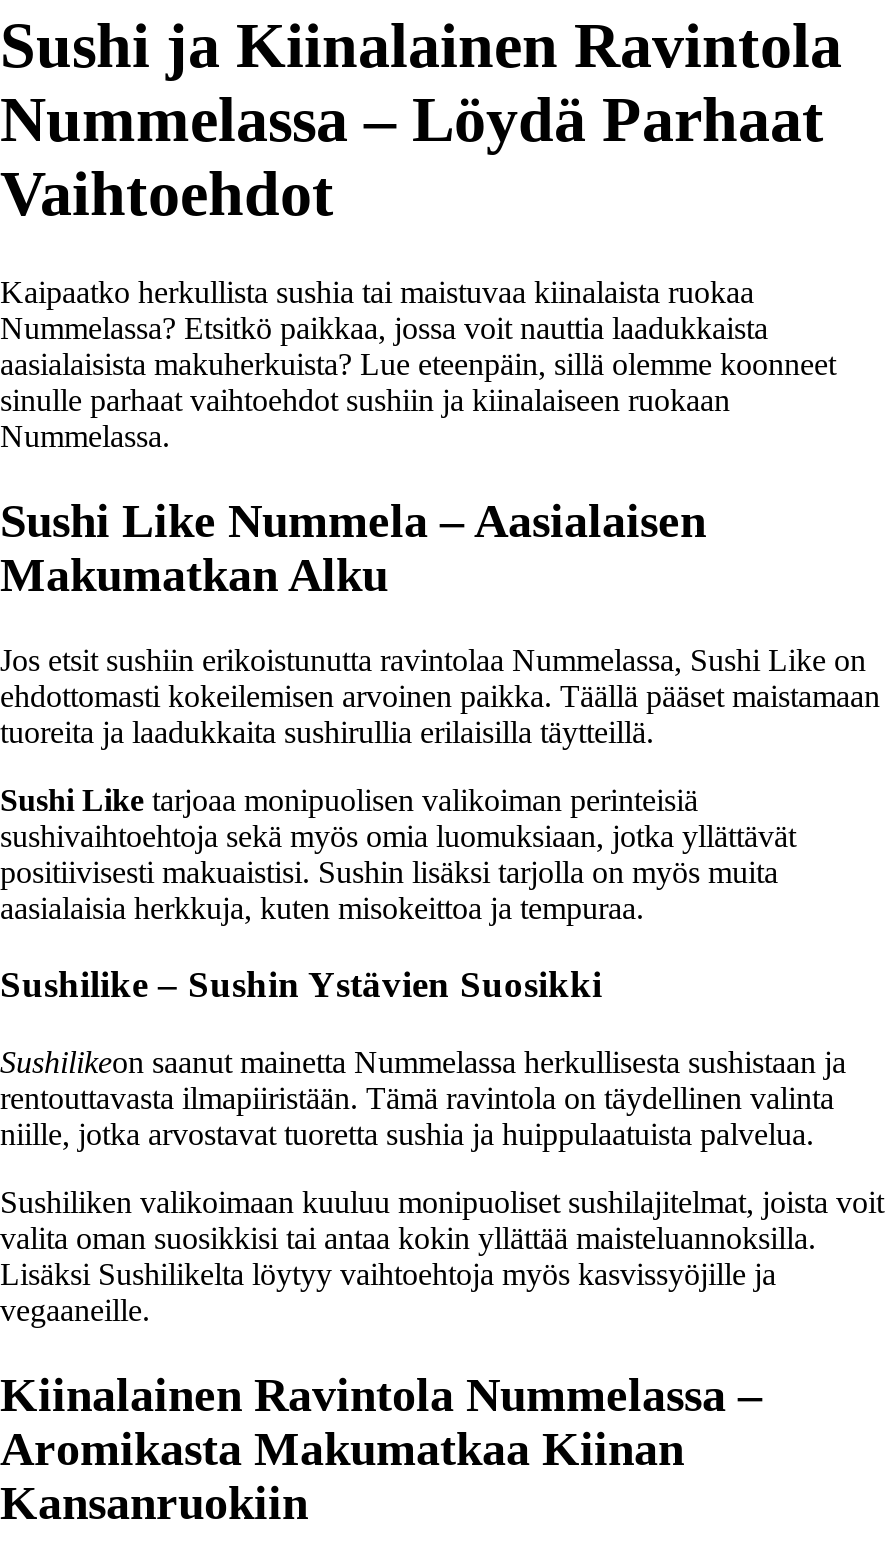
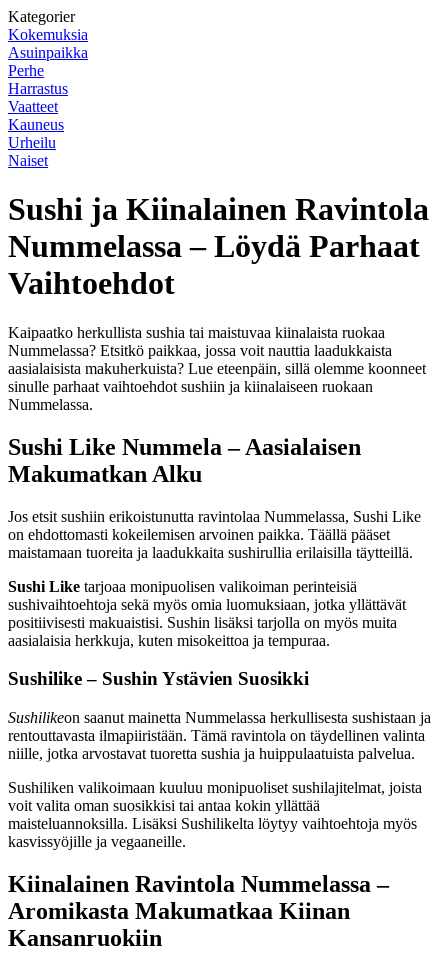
+ Kategorier
+ Kokemuksia
+ Asuinpaikka
+ Perhe
+ Harrastus
+ Vaatteet
+ Kauneus
+ Urheilu
+ Naiset
